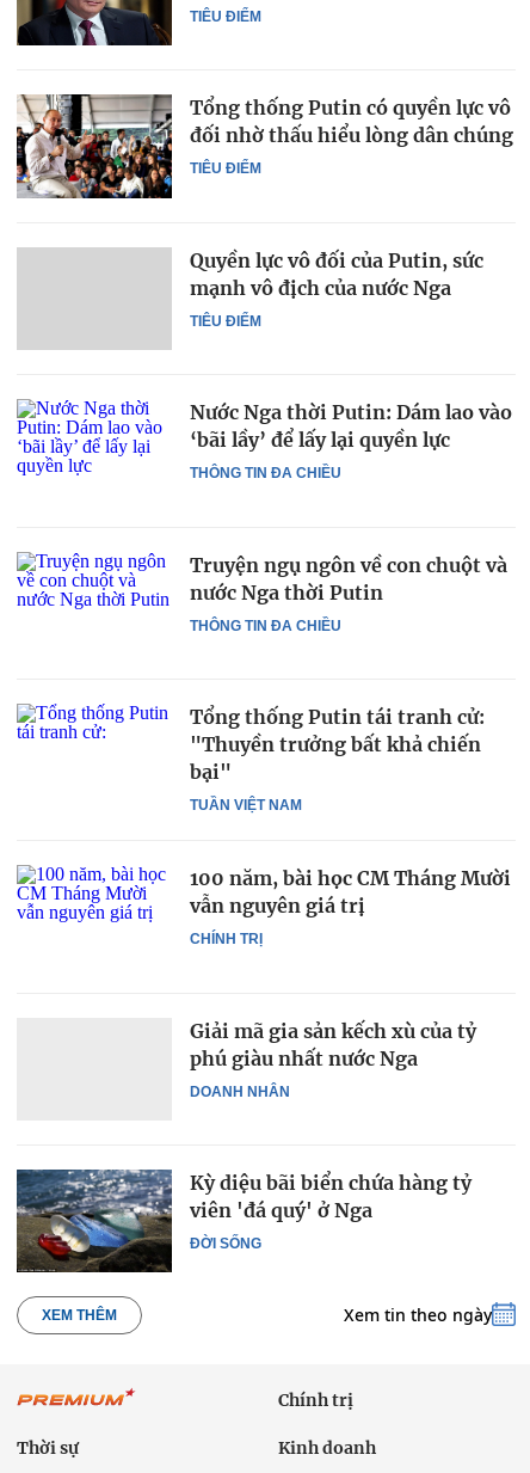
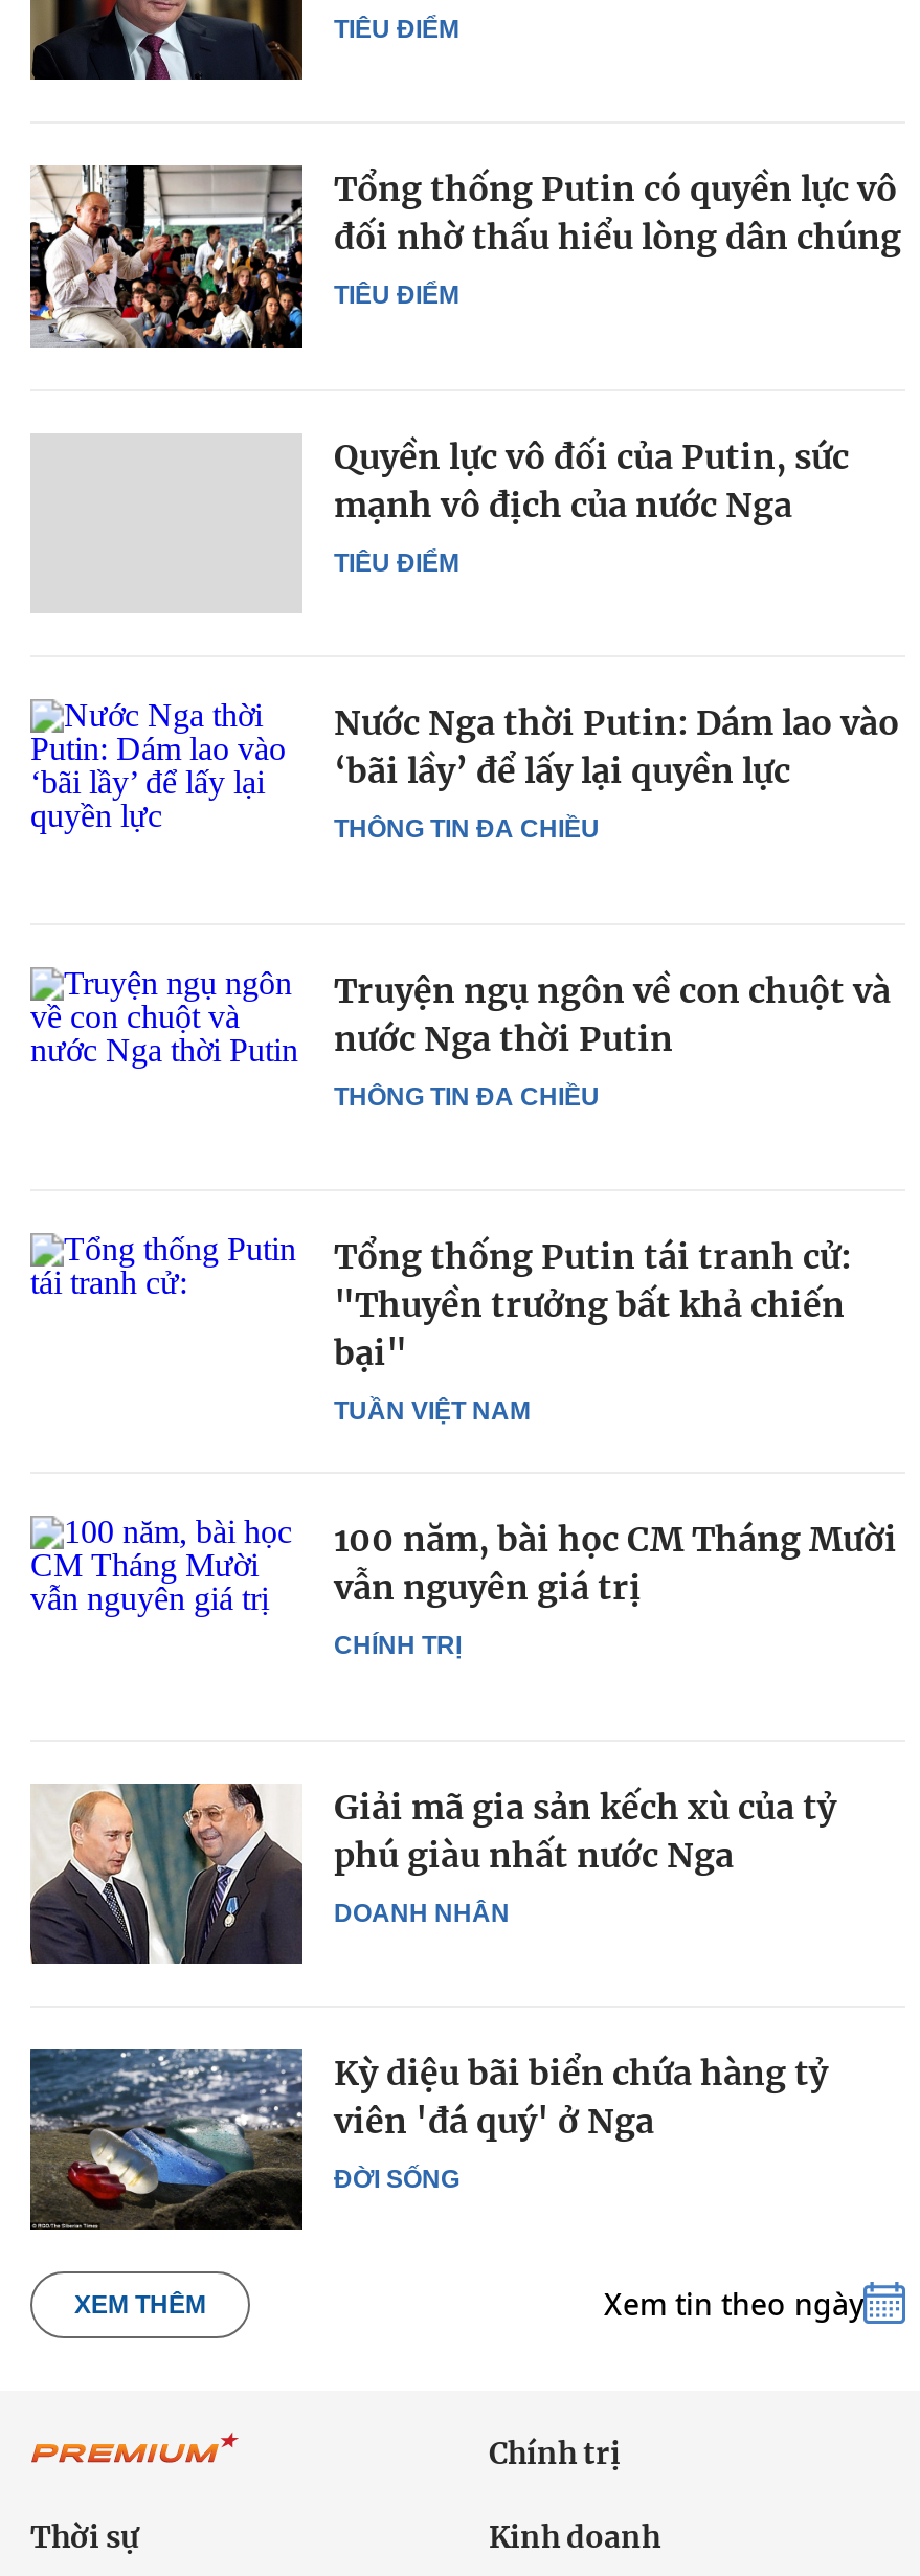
+ [image]
